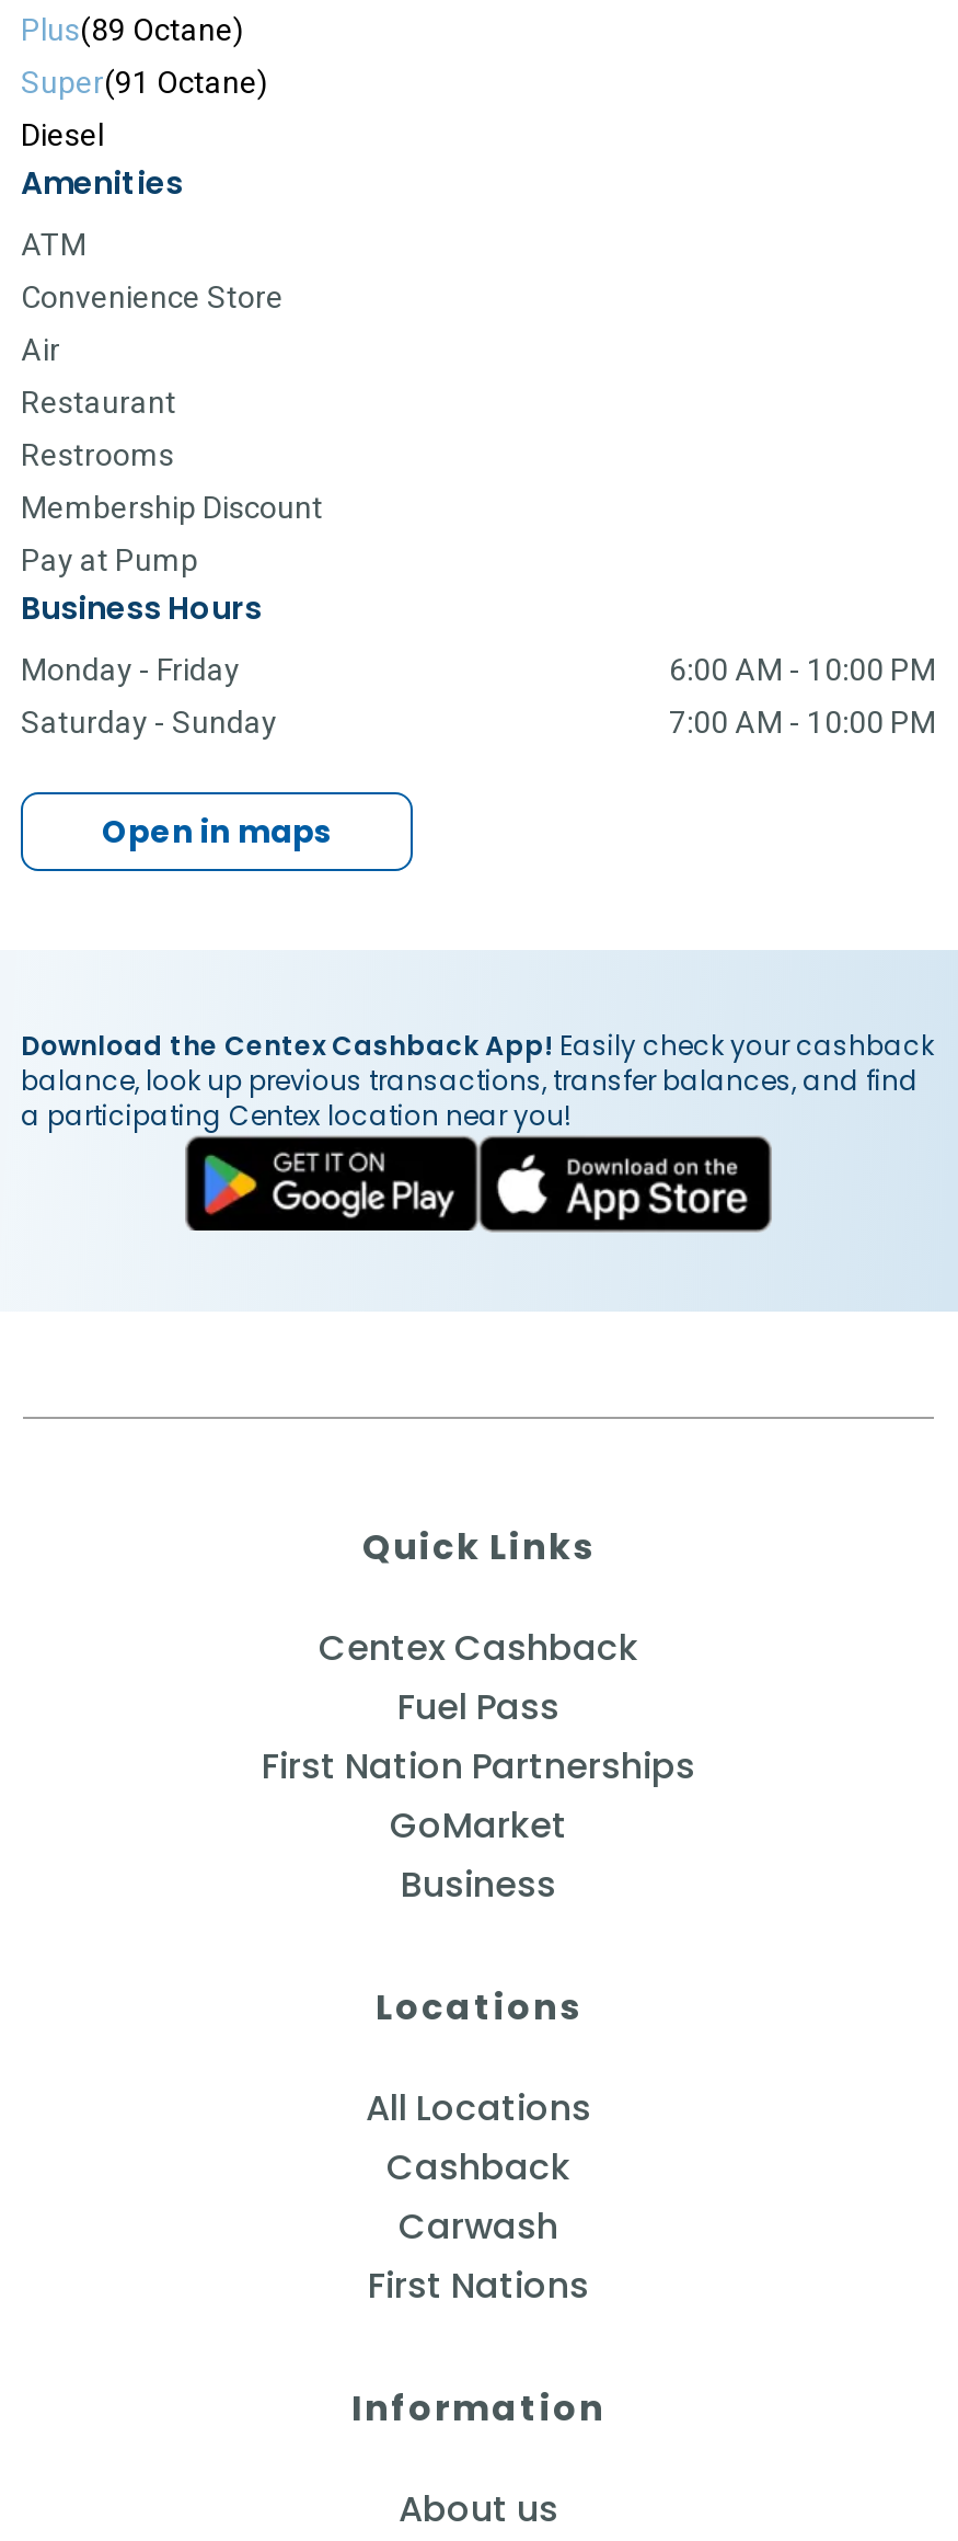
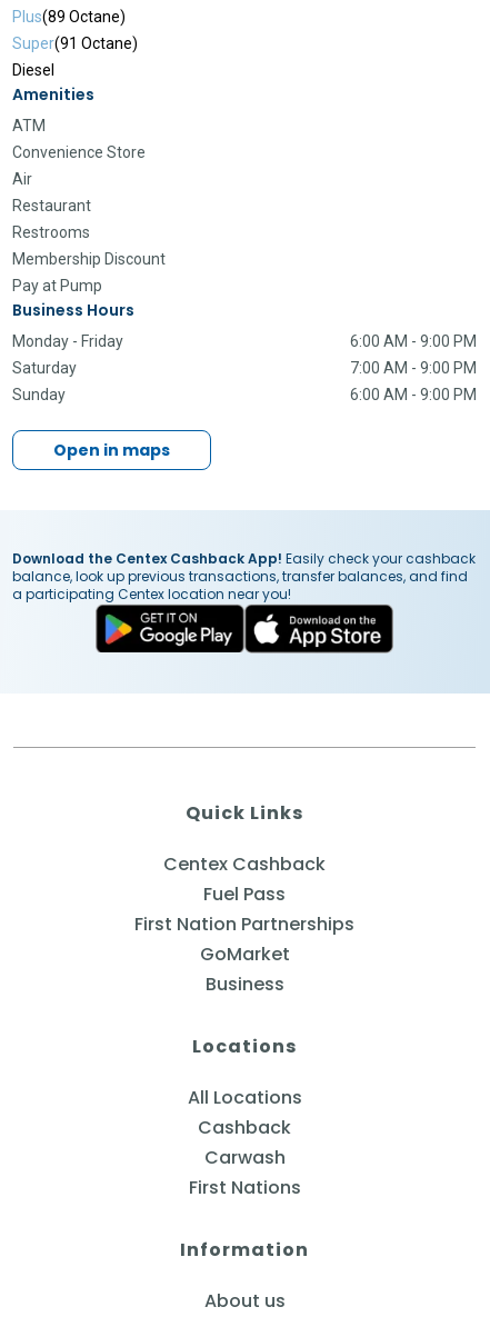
- 6:00 AM - 10:00 PM
- Saturday - Sunday
- 7:00 AM - 10:00 PM
+ 6:00 AM - 9:00 PM
+ Saturday
+ 7:00 AM - 9:00 PM
+ Sunday
+ 6:00 AM - 9:00 PM
